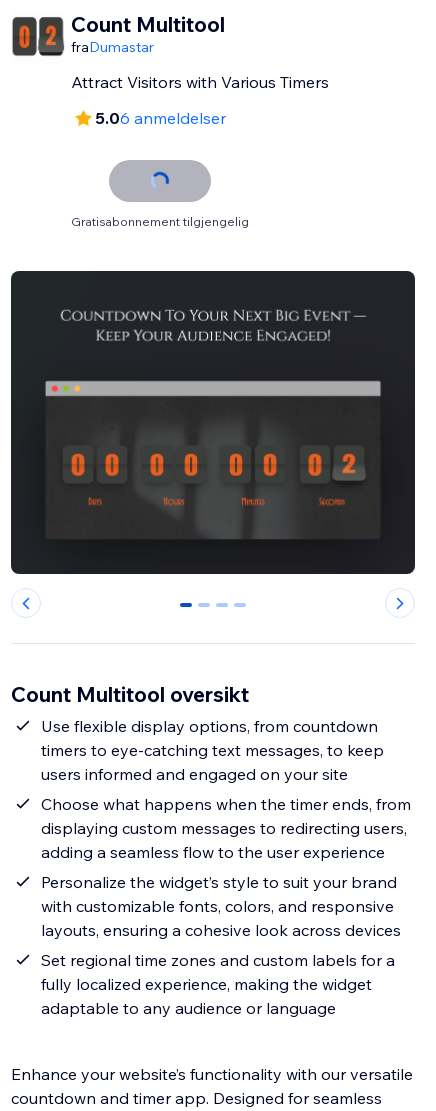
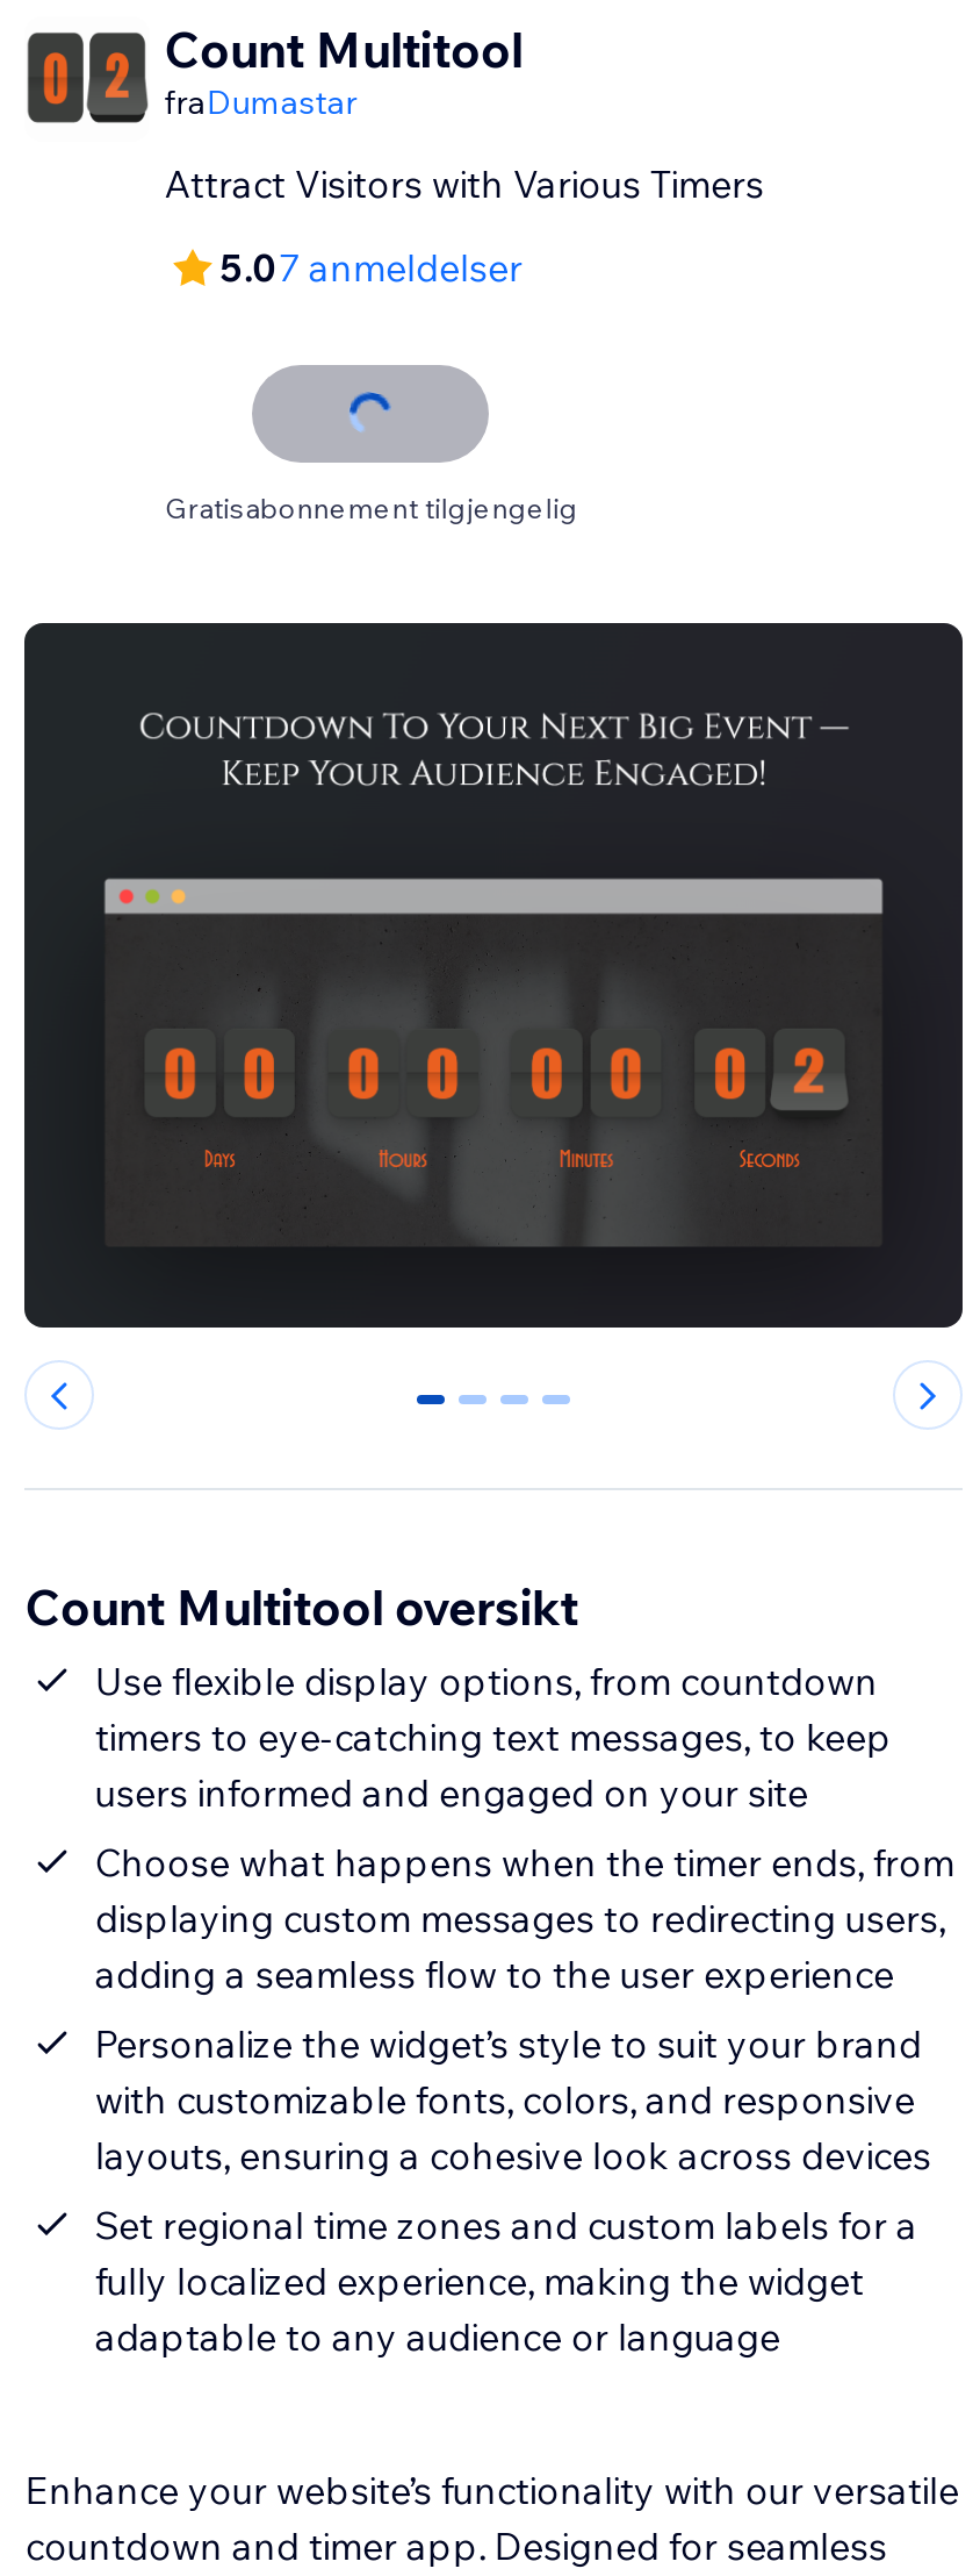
- 5.06 anmeldelser
+ 5.07 anmeldelser
